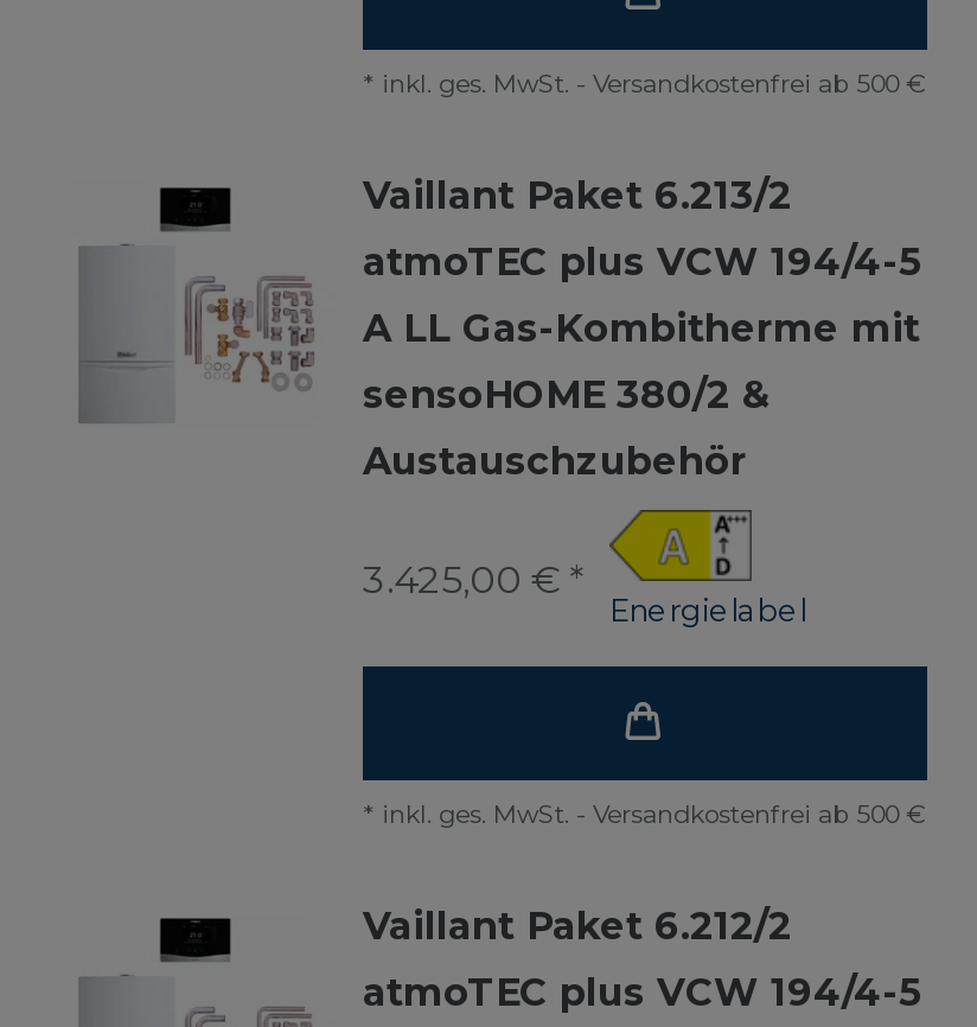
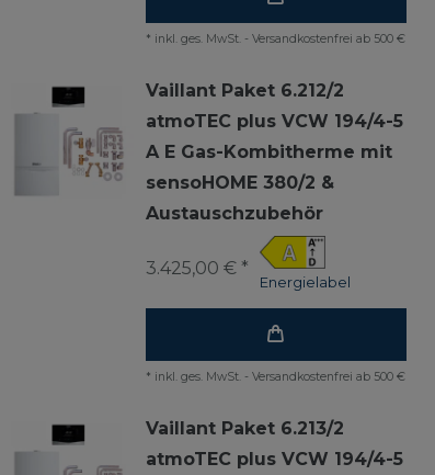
moved down: Vaillant Paket 6.213/2

- A LL Gas-Kombitherme mit
+ A E Gas-Kombitherme mit

moved up: Vaillant Paket 6.212/2
